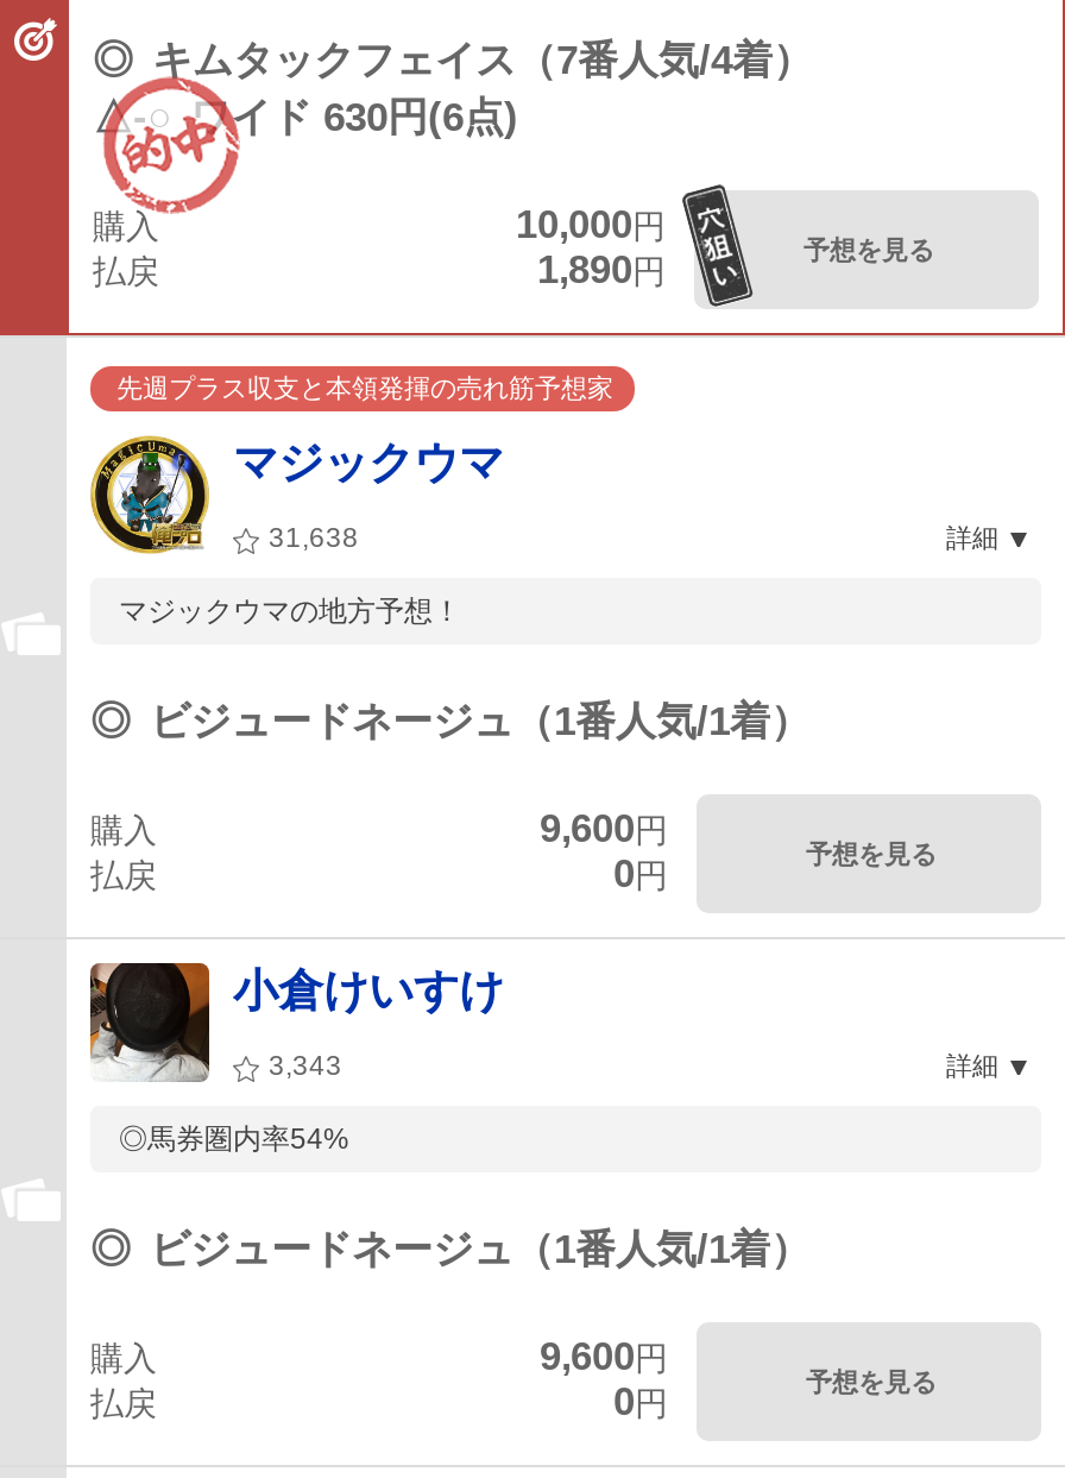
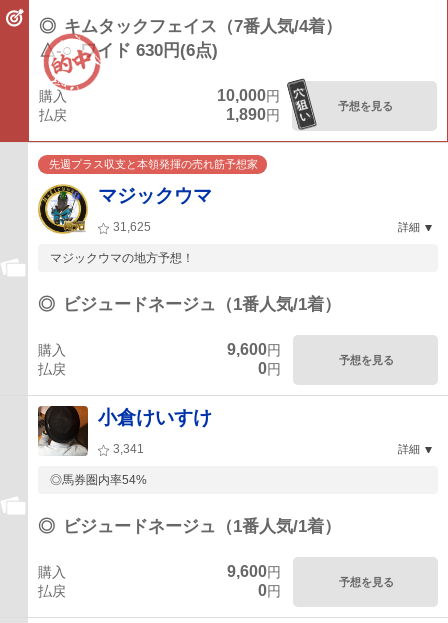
- 31,638
+ 31,625

- 3,343
+ 3,341
